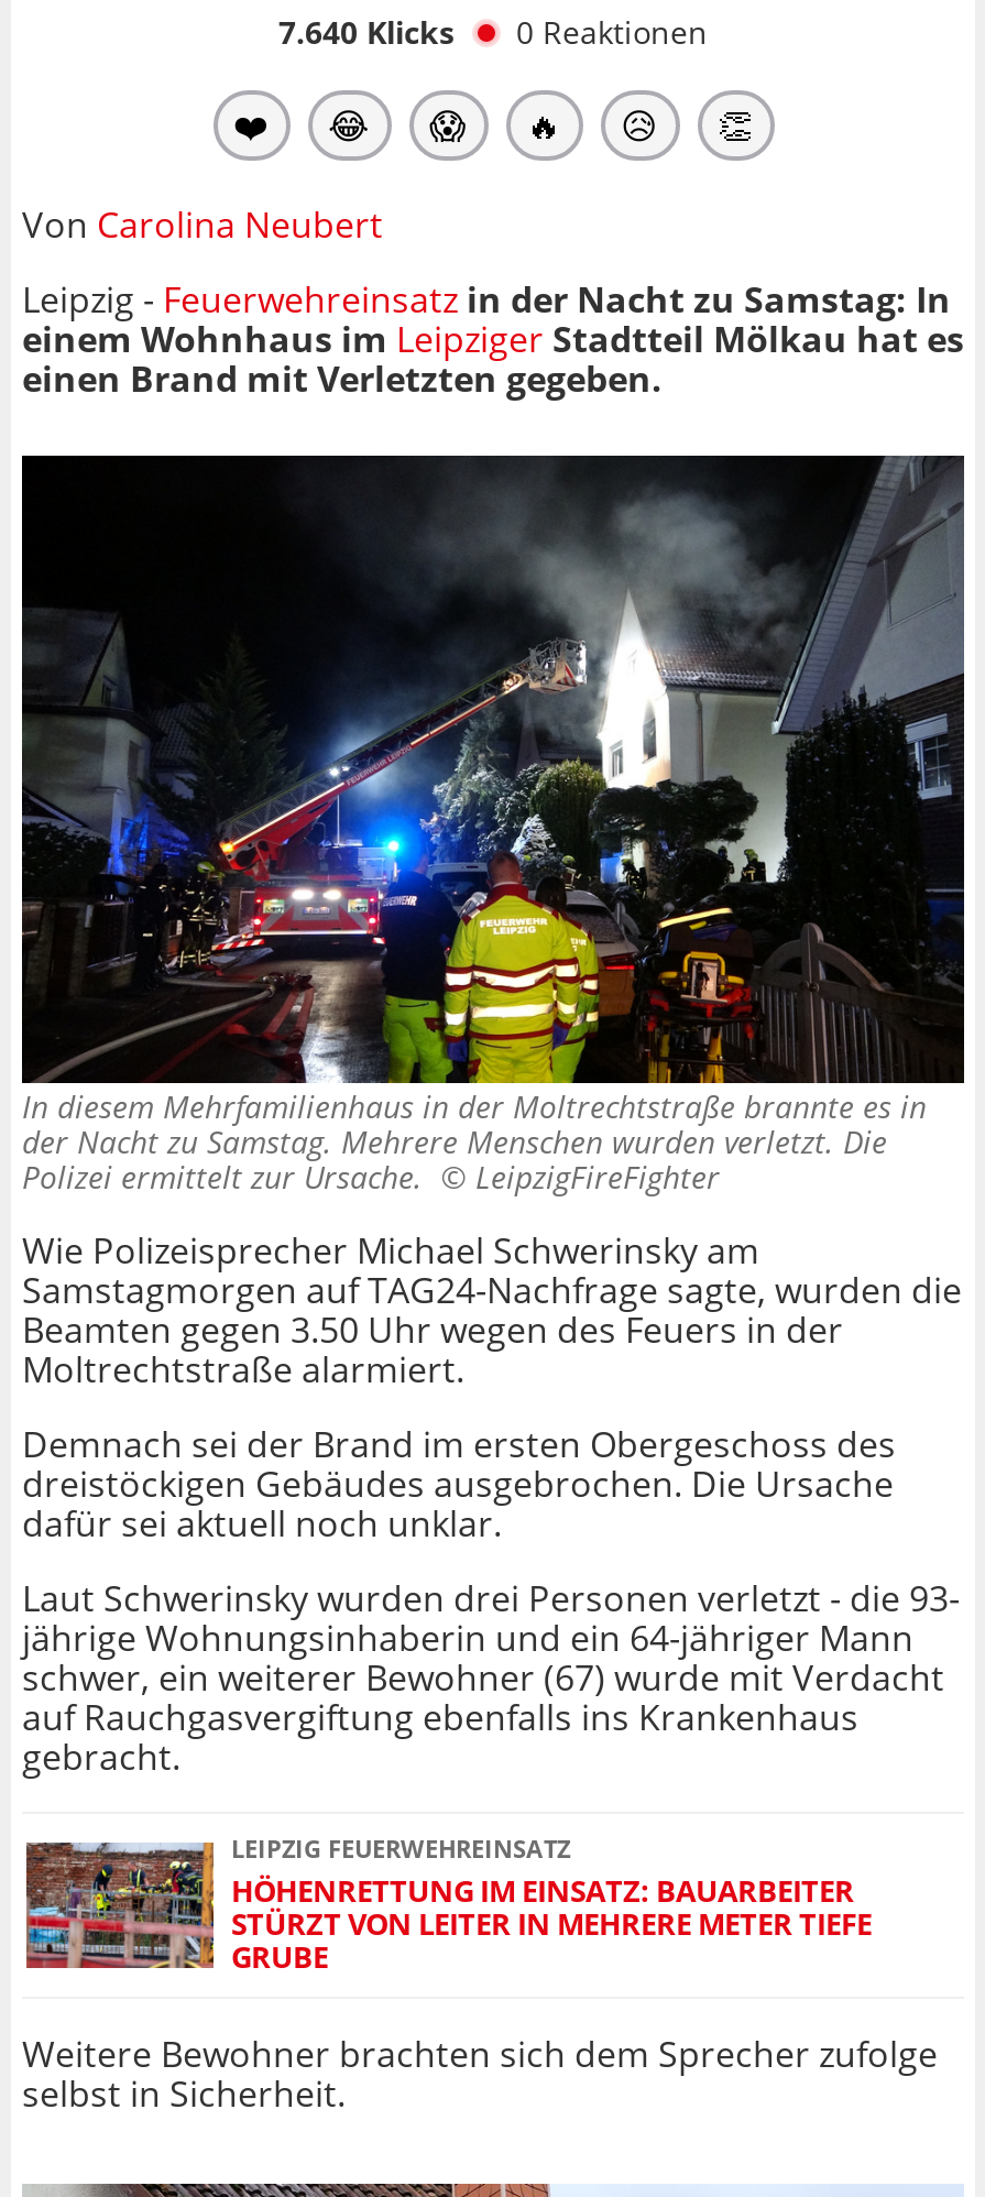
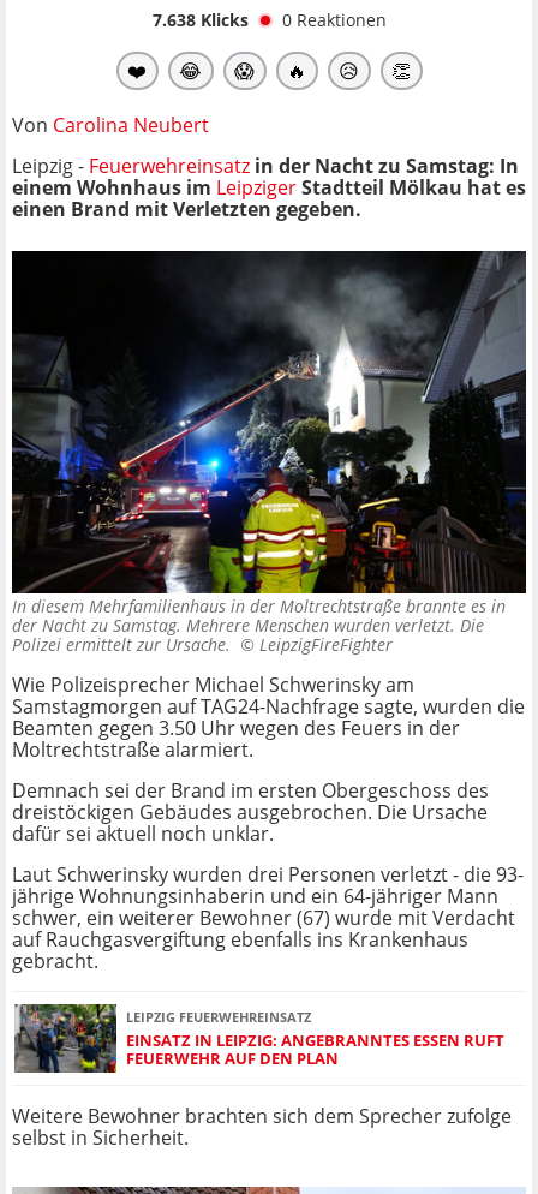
- 7.640 Klicks 0 Reaktionen
+ 7.638 Klicks 0 Reaktionen

- [image]
- HÖHENRETTUNG IM EINSATZ: BAUARBEITER
- STÜRZT VON LEITER IN MEHRERE METER TIEFE
- GRUBE
+ [image]
+ EINSATZ IN LEIPZIG: ANGEBRANNTES ESSEN RUFT
+ FEUERWEHR AUF DEN PLAN
